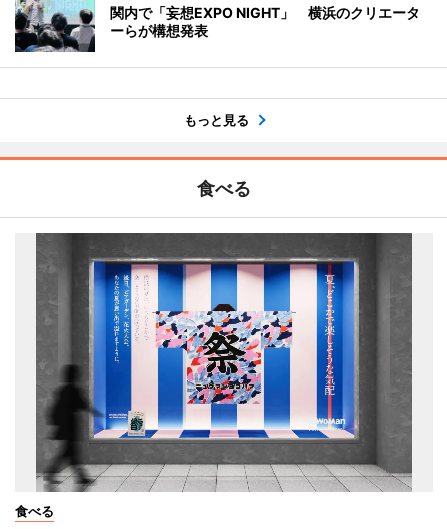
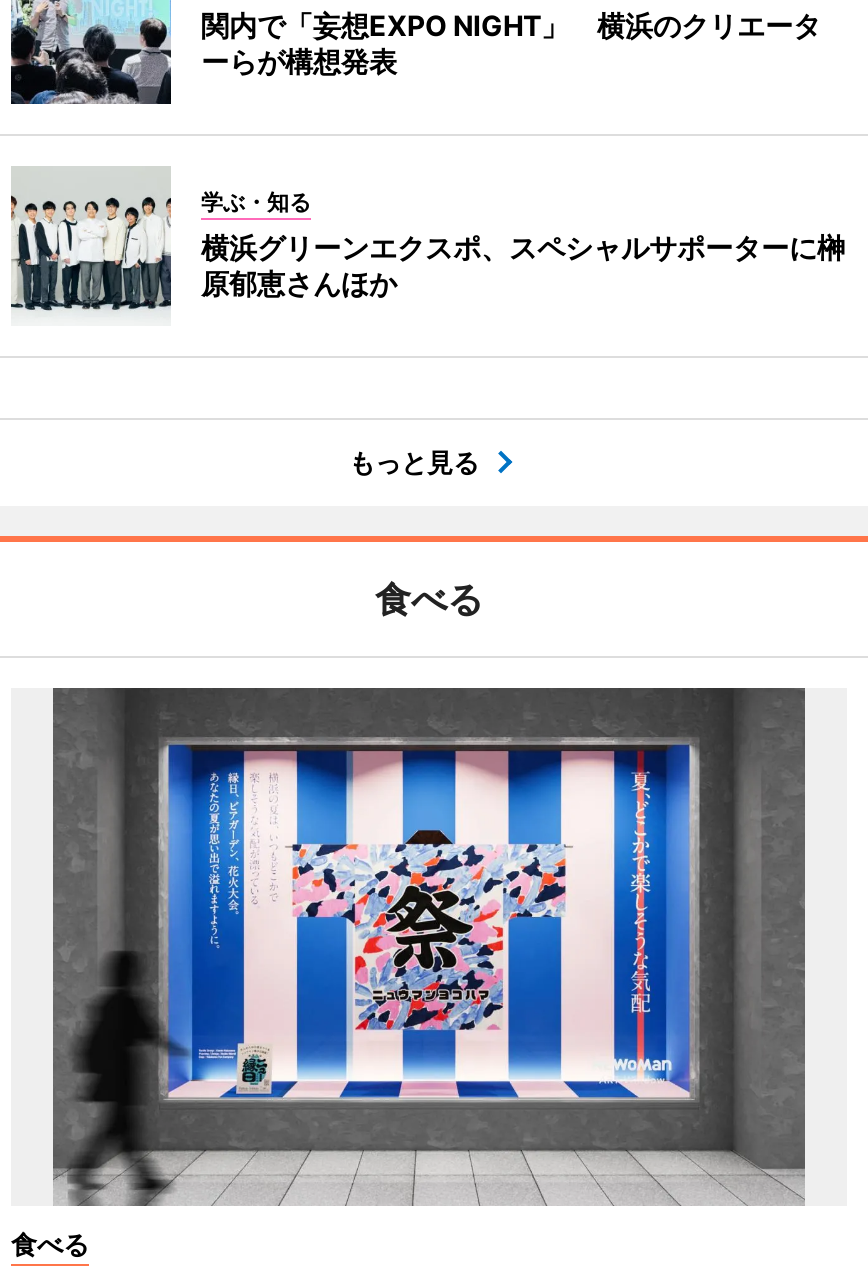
+ [image]
+ 学ぶ・知る
+ 横浜グリーンエクスポ、スペシャルサポーターに榊
+ 原郁恵さんほか
